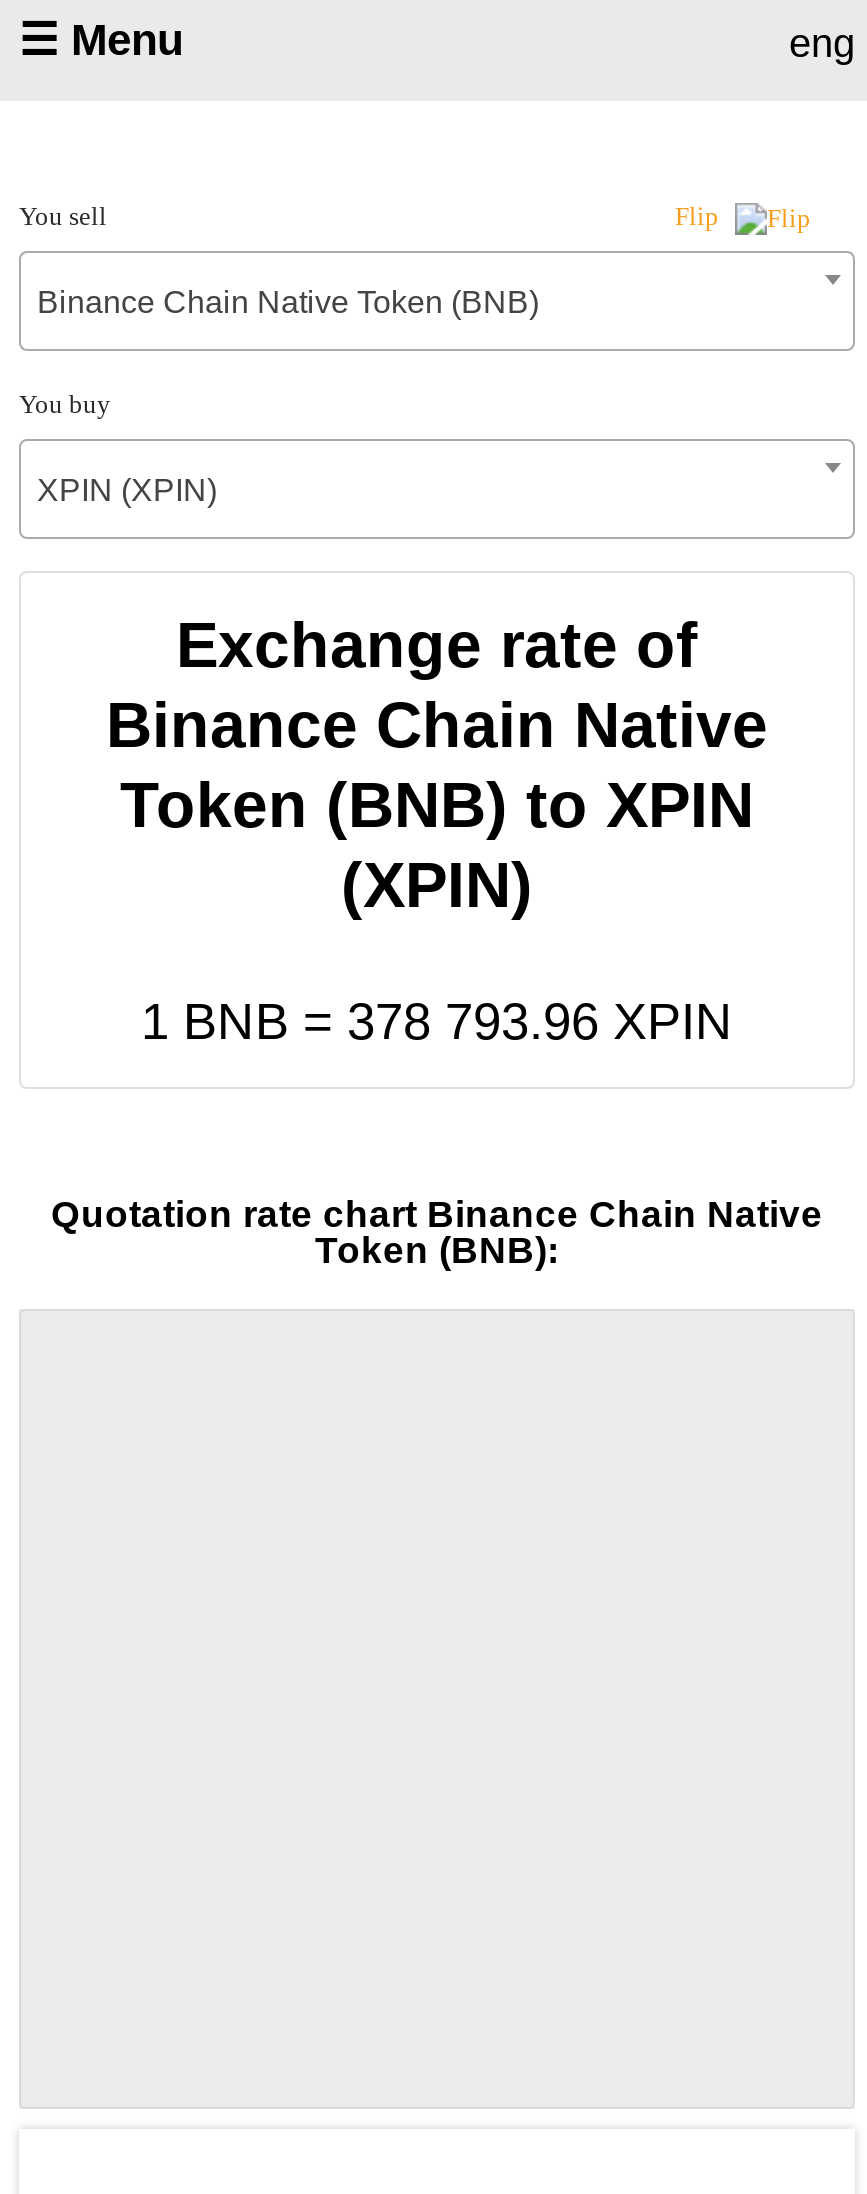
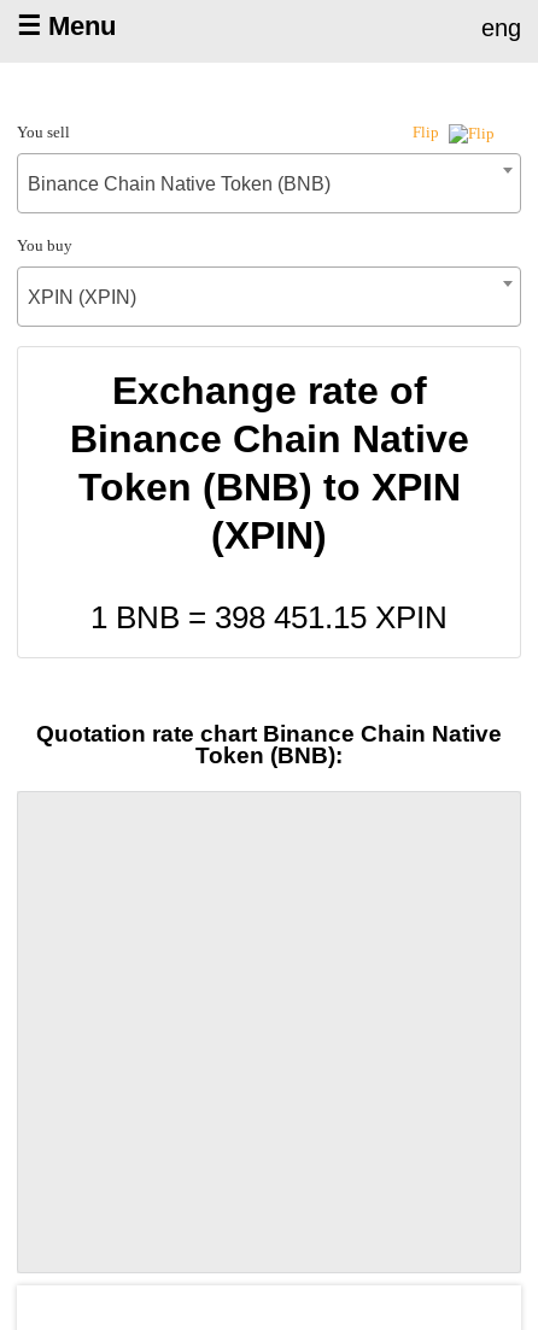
- 1 BNB = 378 793.96 XPIN
+ 1 BNB = 398 451.15 XPIN
